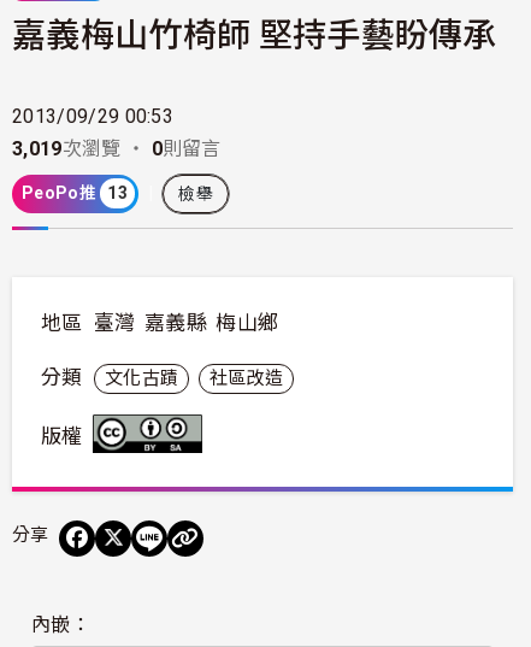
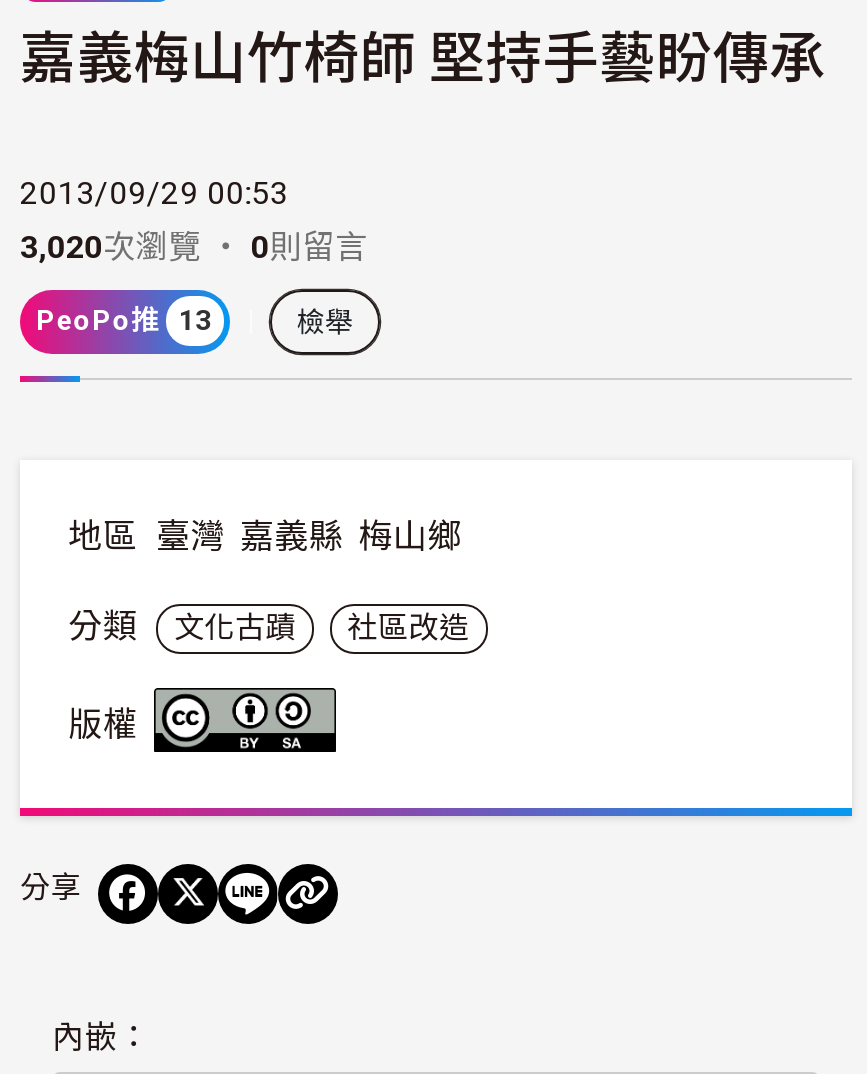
- 3,019次瀏覽 ・0則留言
+ 3,020次瀏覽 ・0則留言
